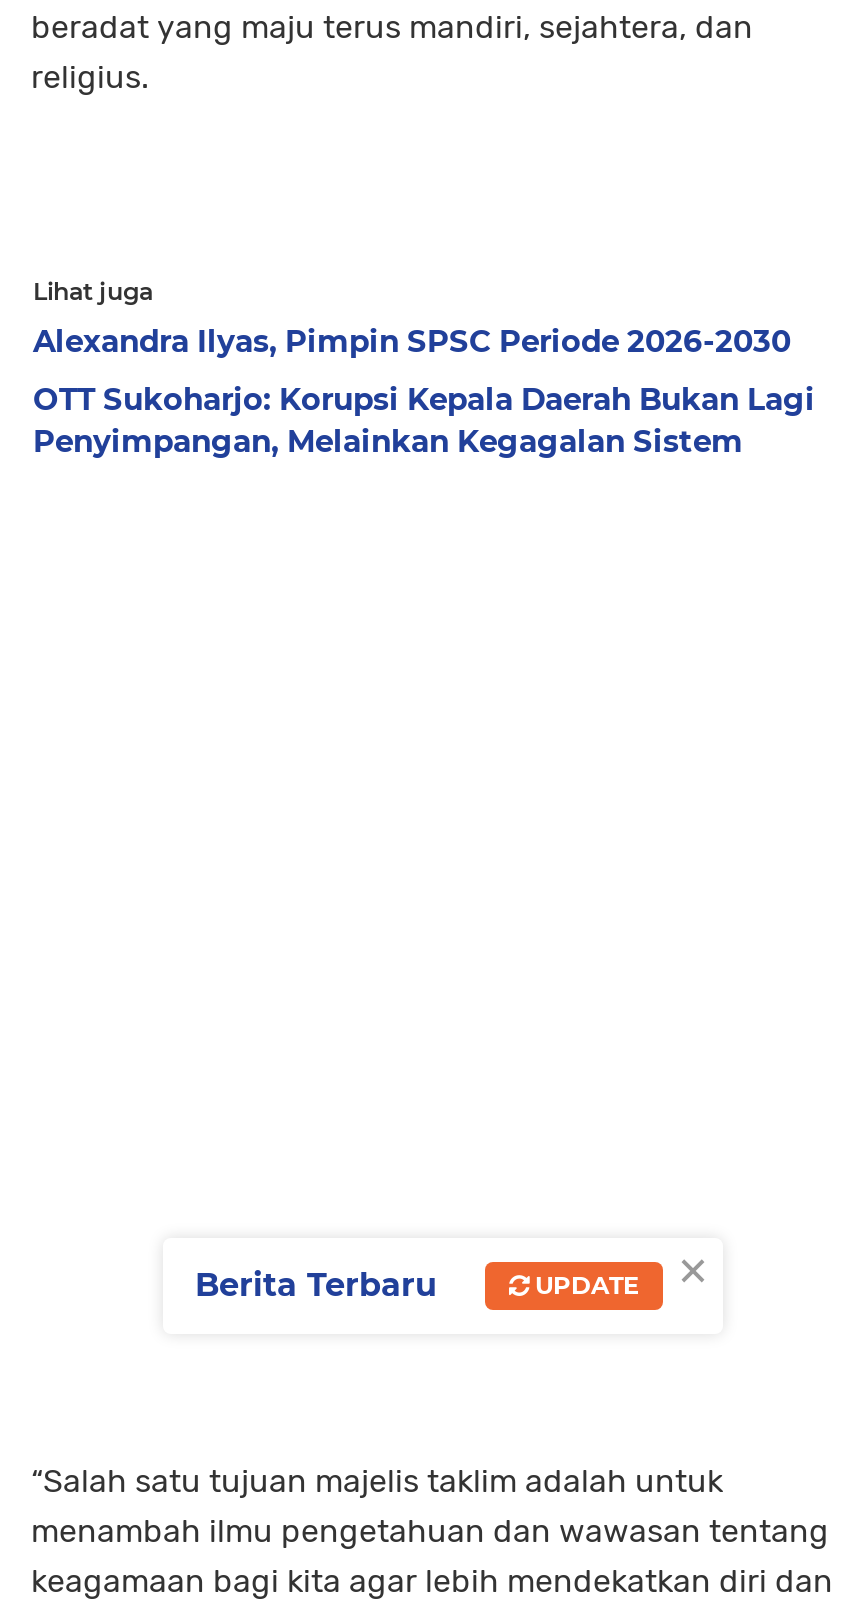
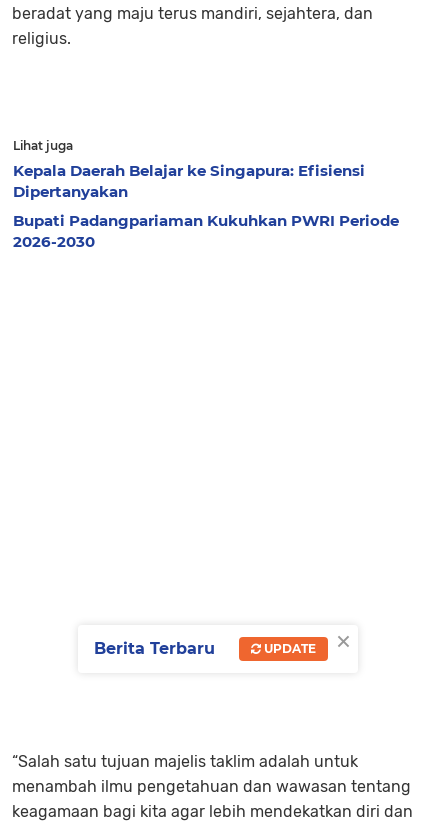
- Alexandra Ilyas, Pimpin SPSC Periode 2026-2030
+ Kepala Daerah Belajar ke Singapura: Efisiensi
+ Dipertanyakan

- OTT Sukoharjo: Korupsi Kepala Daerah Bukan Lagi
- Penyimpangan, Melainkan Kegagalan Sistem
+ Bupati Padangpariaman Kukuhkan PWRI Periode
+ 2026-2030
